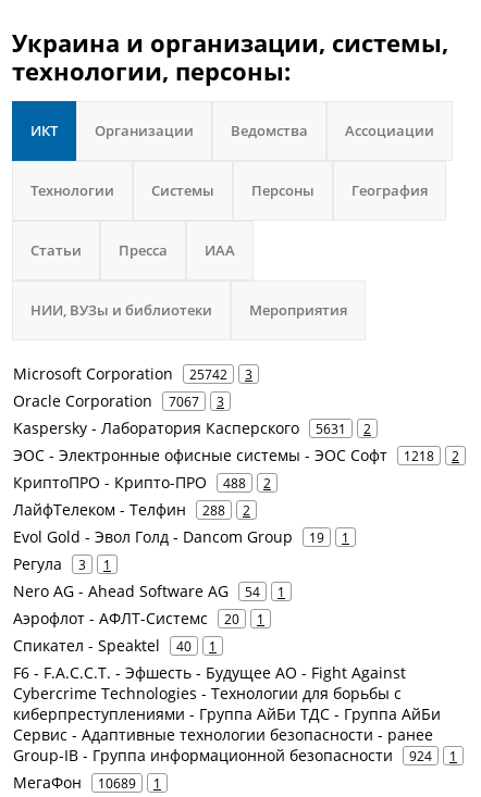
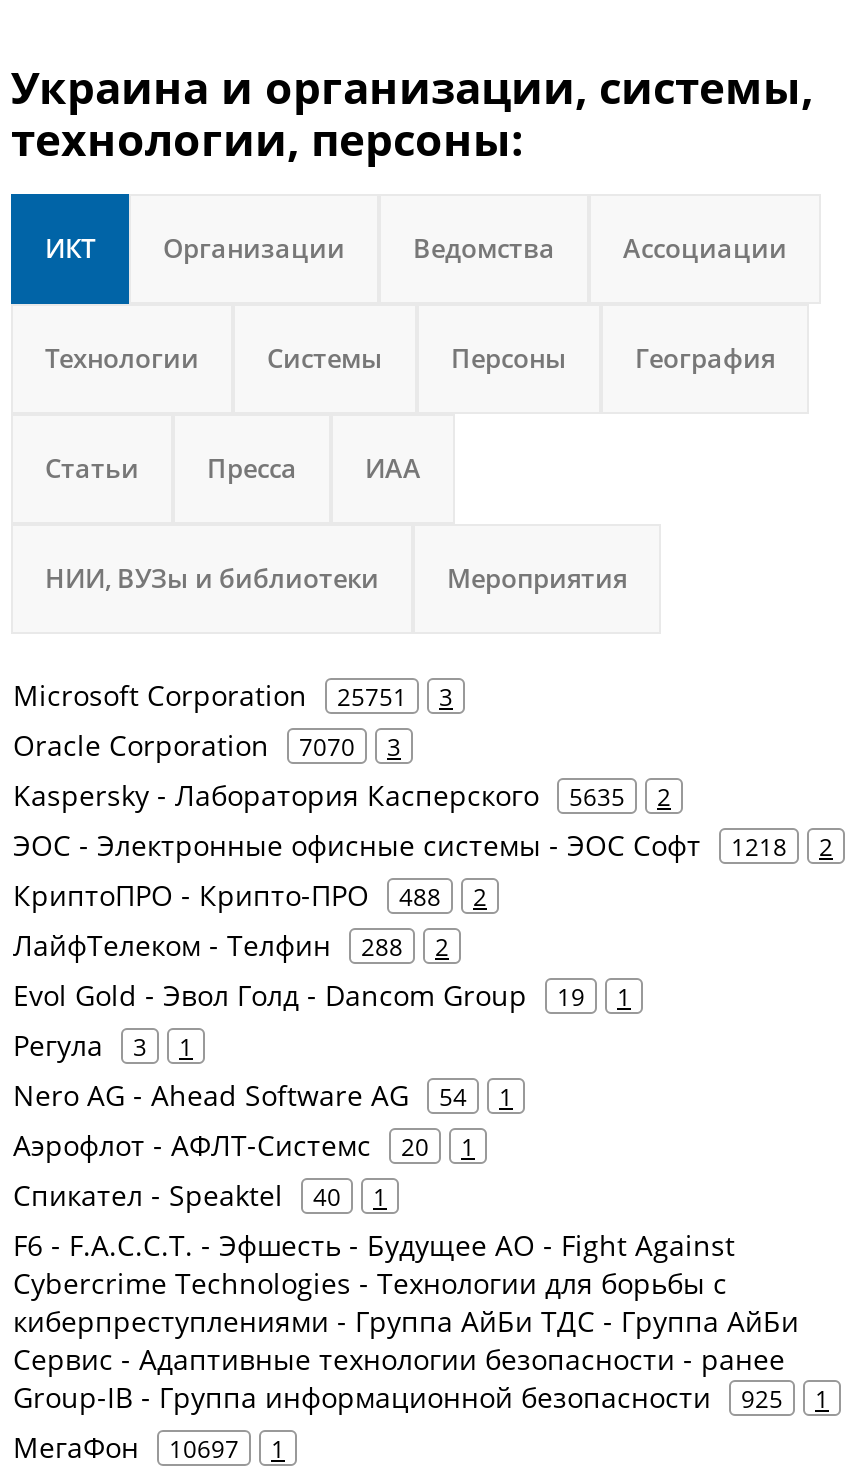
- Microsoft Corporation 25742 3
+ Microsoft Corporation 25751 3

- Oracle Corporation 7067 3
+ Oracle Corporation 7070 3

- Kaspersky - Лаборатория Касперского 5631 2
+ Kaspersky - Лаборатория Касперского 5635 2

- 924
+ 925

- МегаФон 10689 1
+ МегаФон 10697 1
